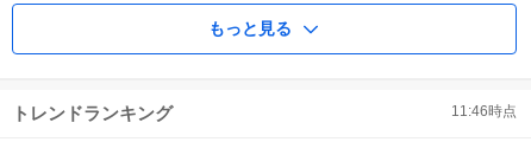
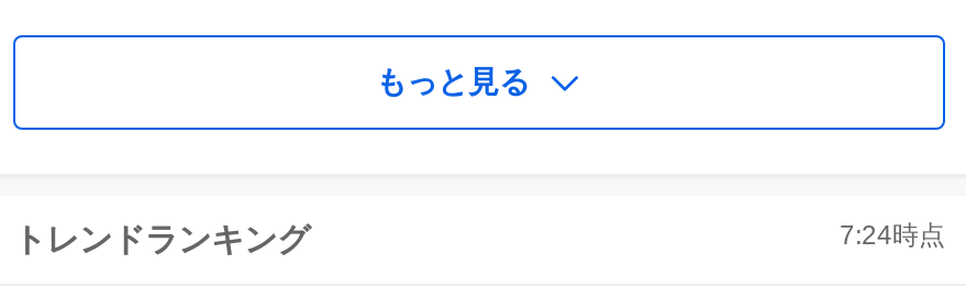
- 11:46時点
+ 7:24時点
